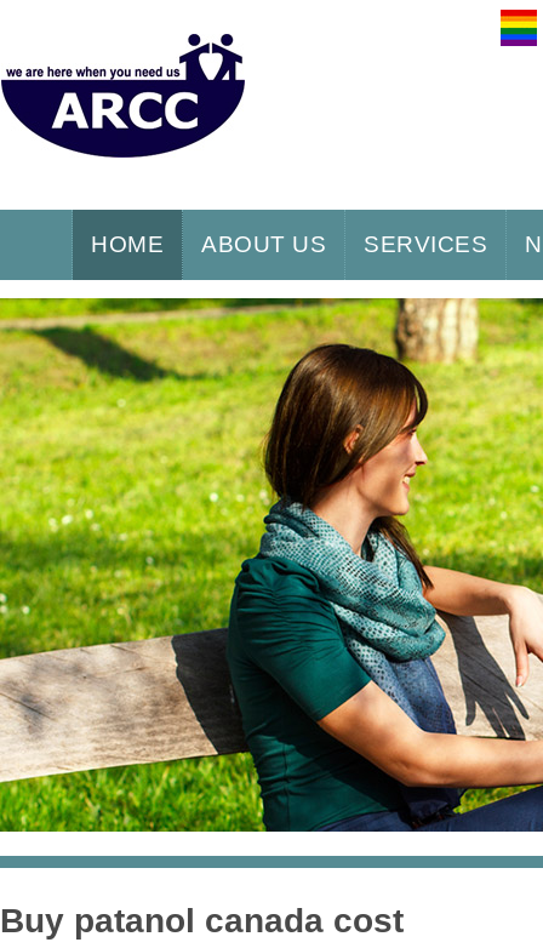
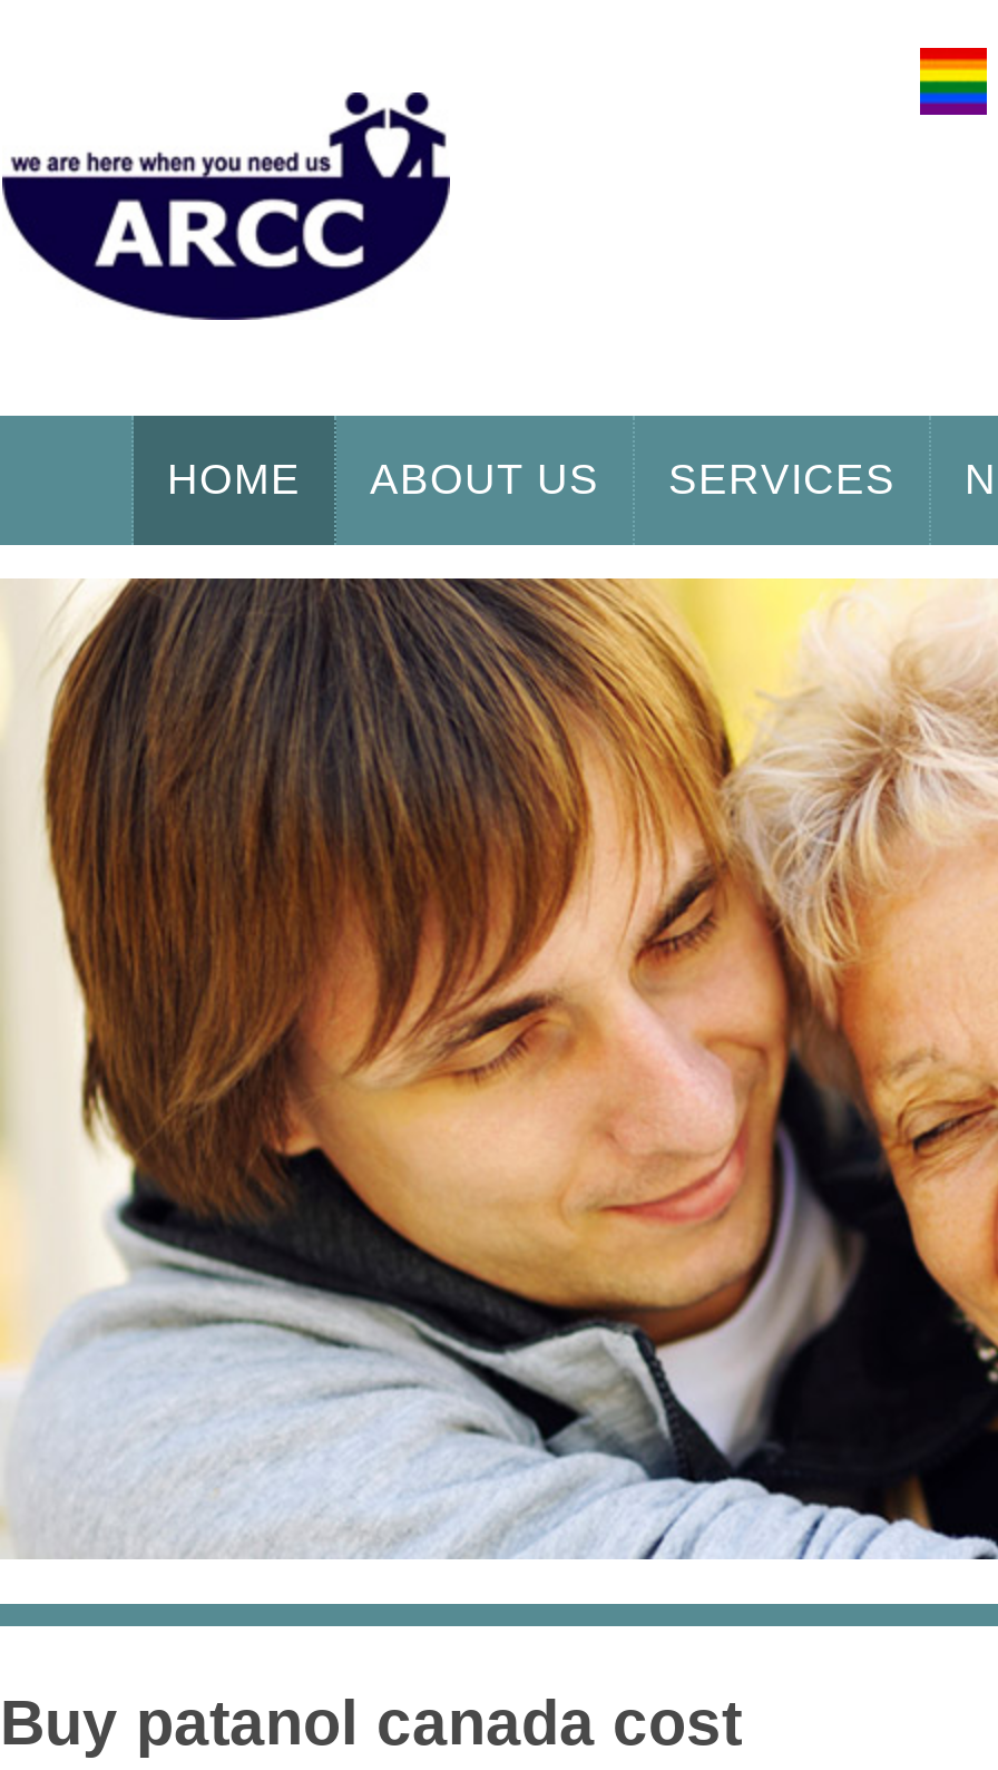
- [image]
+ [image]
